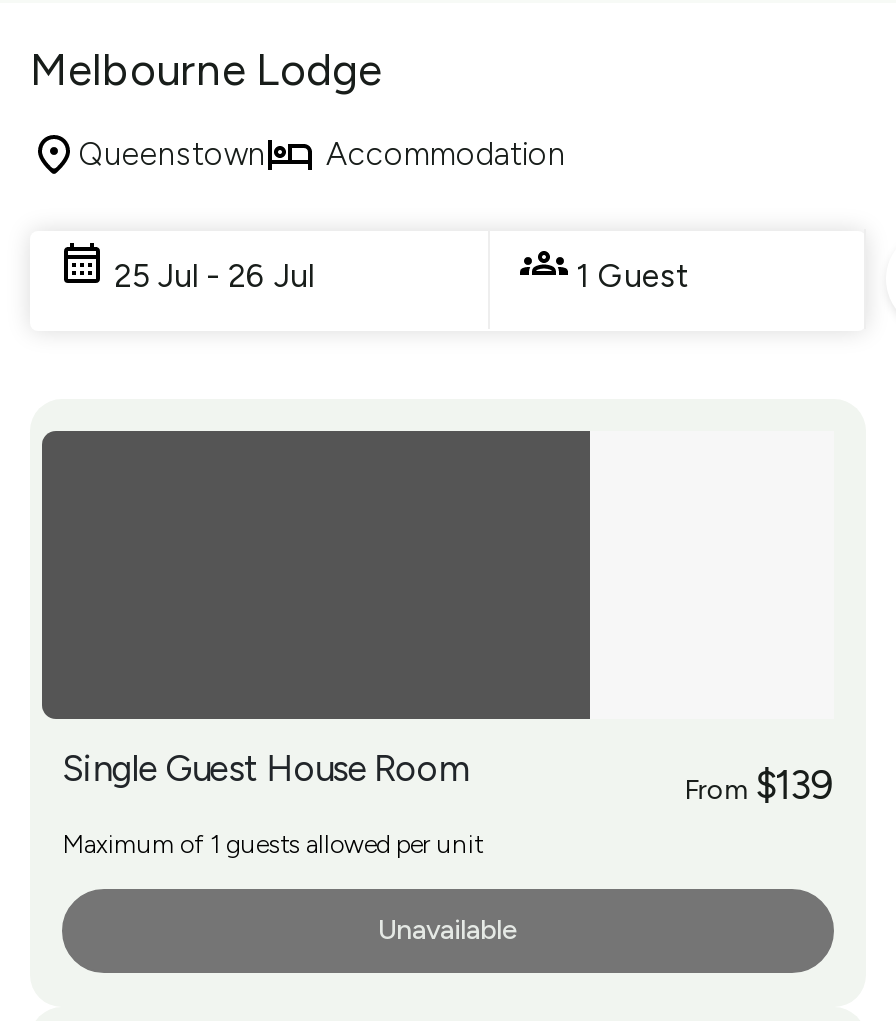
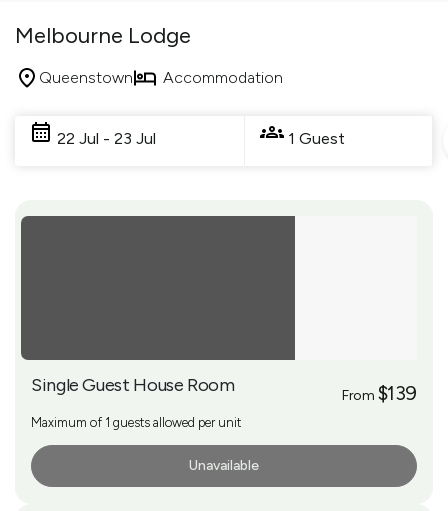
- 25 Jul - 26 Jul
+ 22 Jul - 23 Jul
